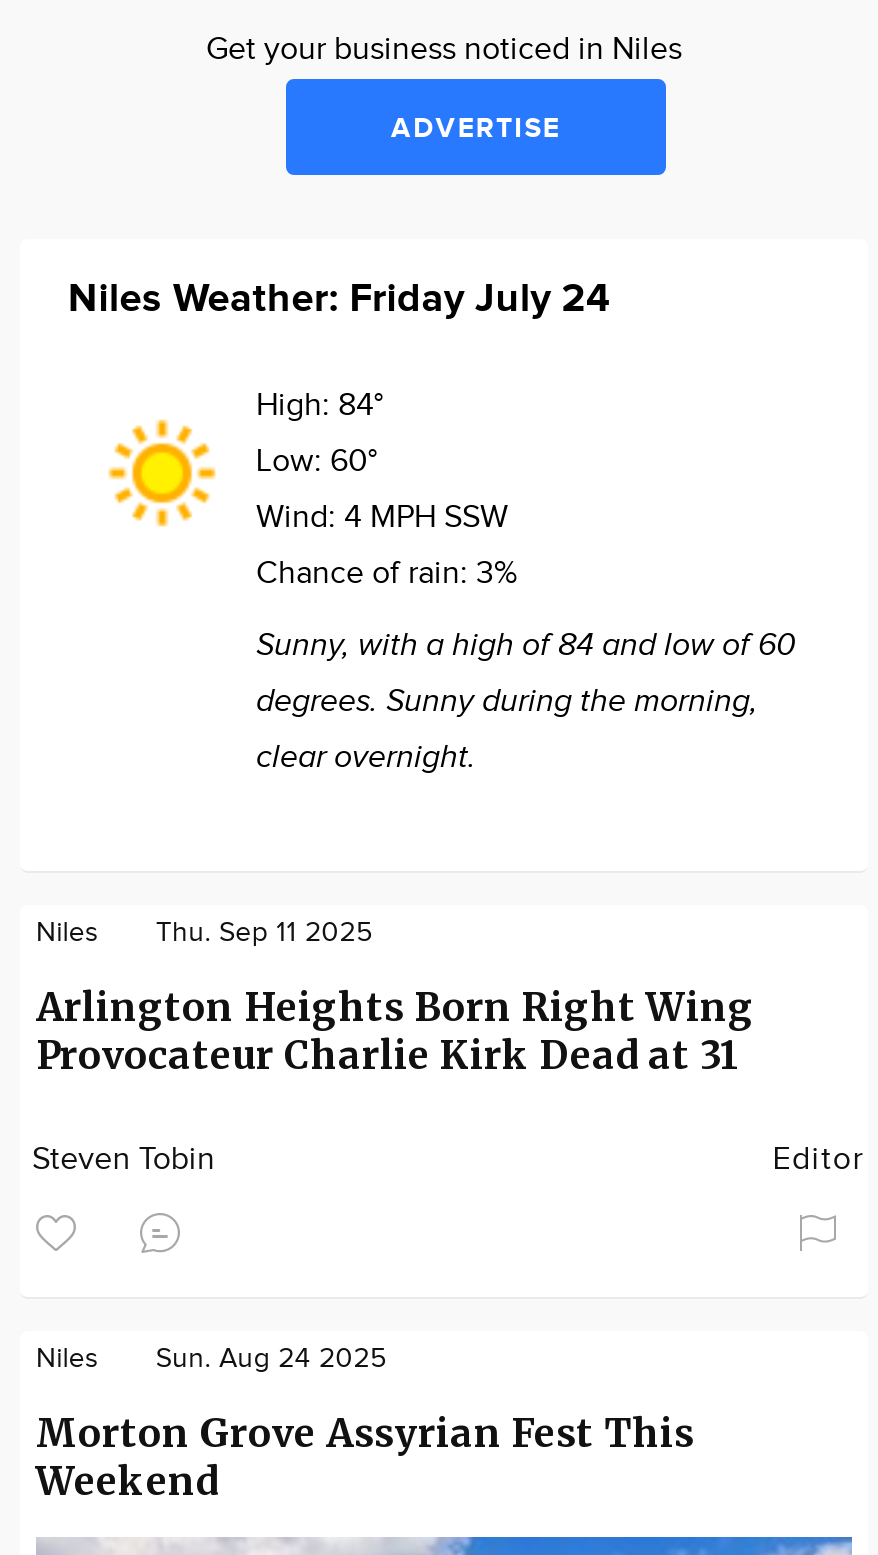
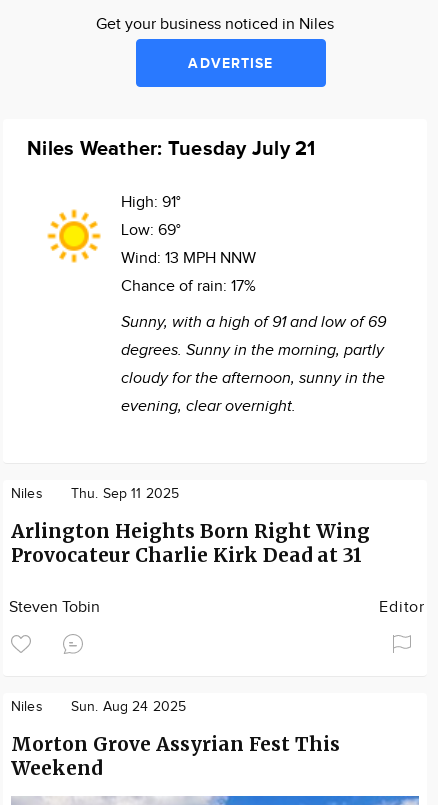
- Niles Weather: Friday July 24
- High: 84°
- Low: 60°
- Wind: 4 MPH SSW
- Chance of rain: 3%
- Sunny, with a high of 84 and low of 60
- degrees. Sunny during the morning,
- clear overnight.
+ Niles Weather: Tuesday July 21
+ High: 91°
+ Low: 69°
+ Wind: 13 MPH NNW
+ Chance of rain: 17%
+ Sunny, with a high of 91 and low of 69
+ degrees. Sunny in the morning, partly
+ cloudy for the afternoon, sunny in the
+ evening, clear overnight.
